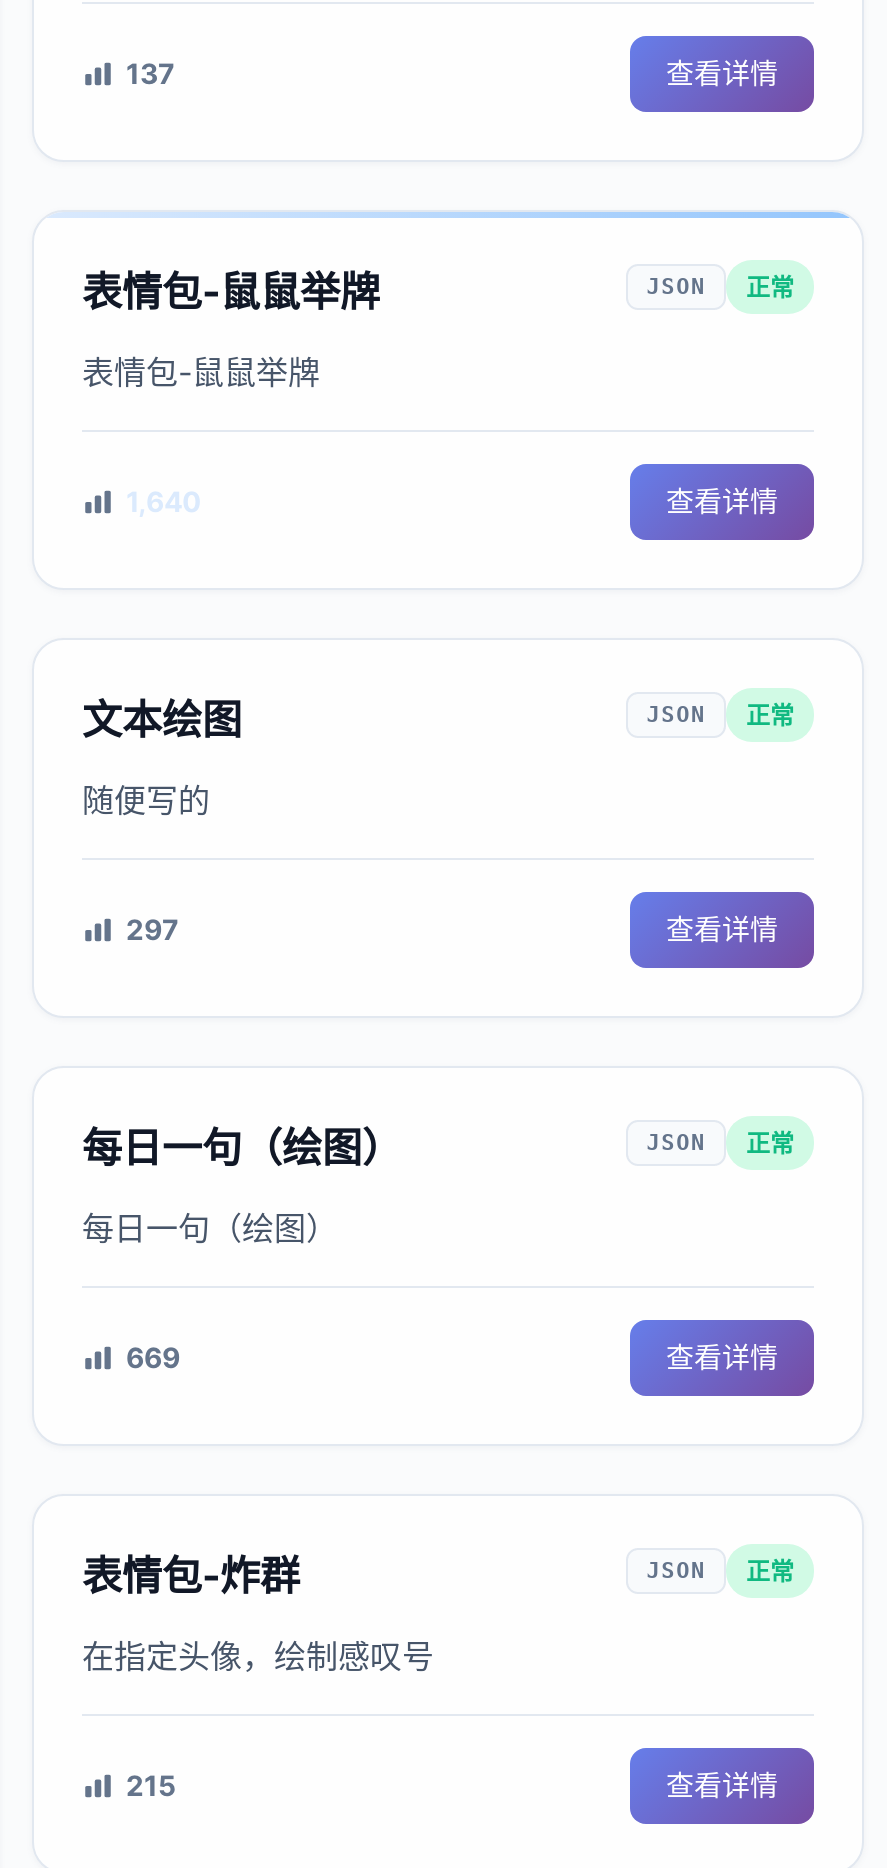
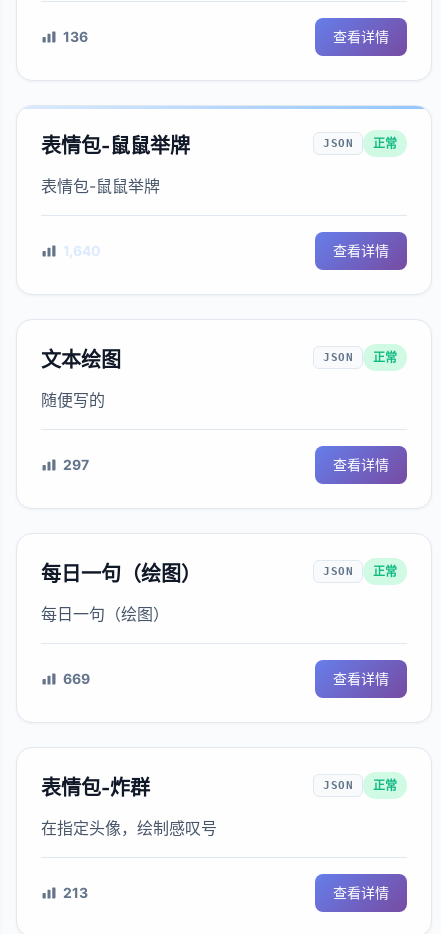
- 137
+ 136

- 215
+ 213
